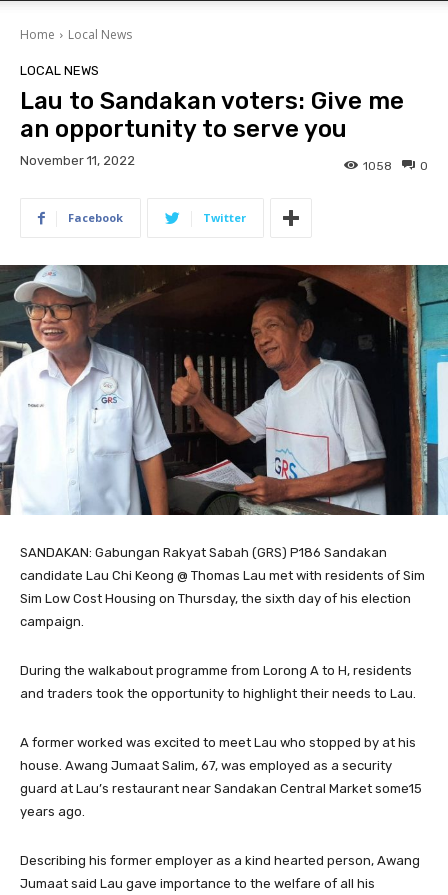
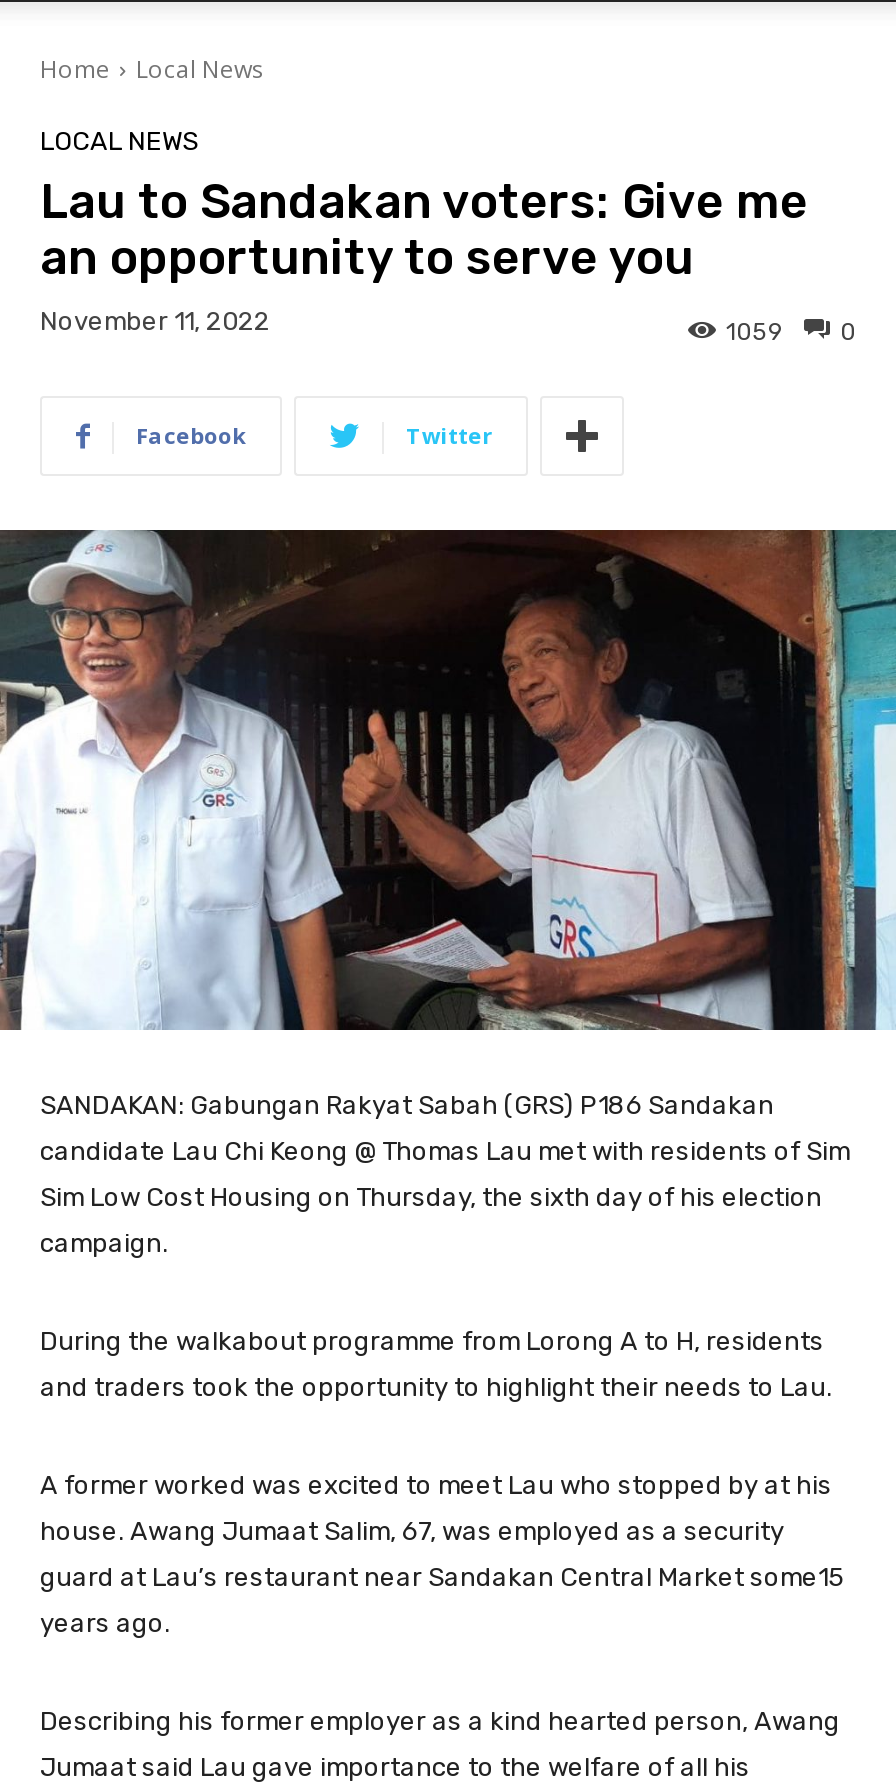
- 1058 0
+ 1059 0
